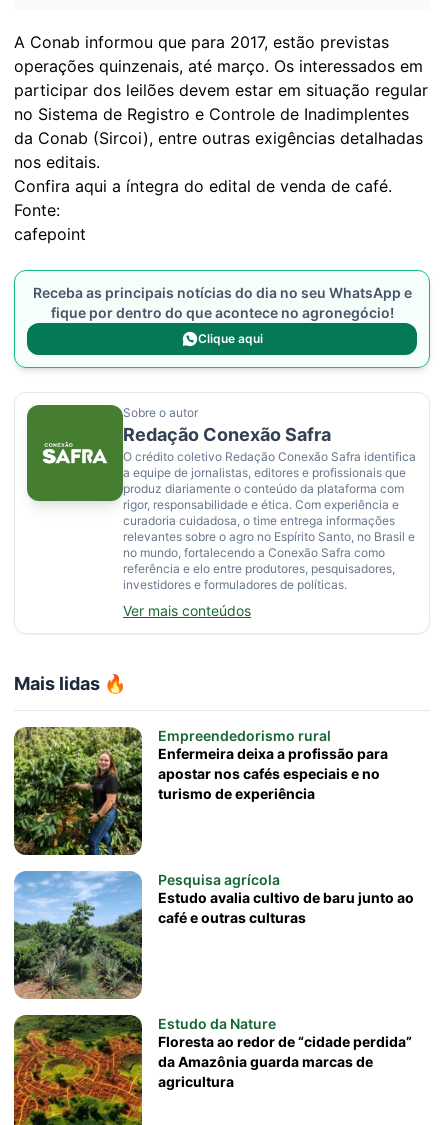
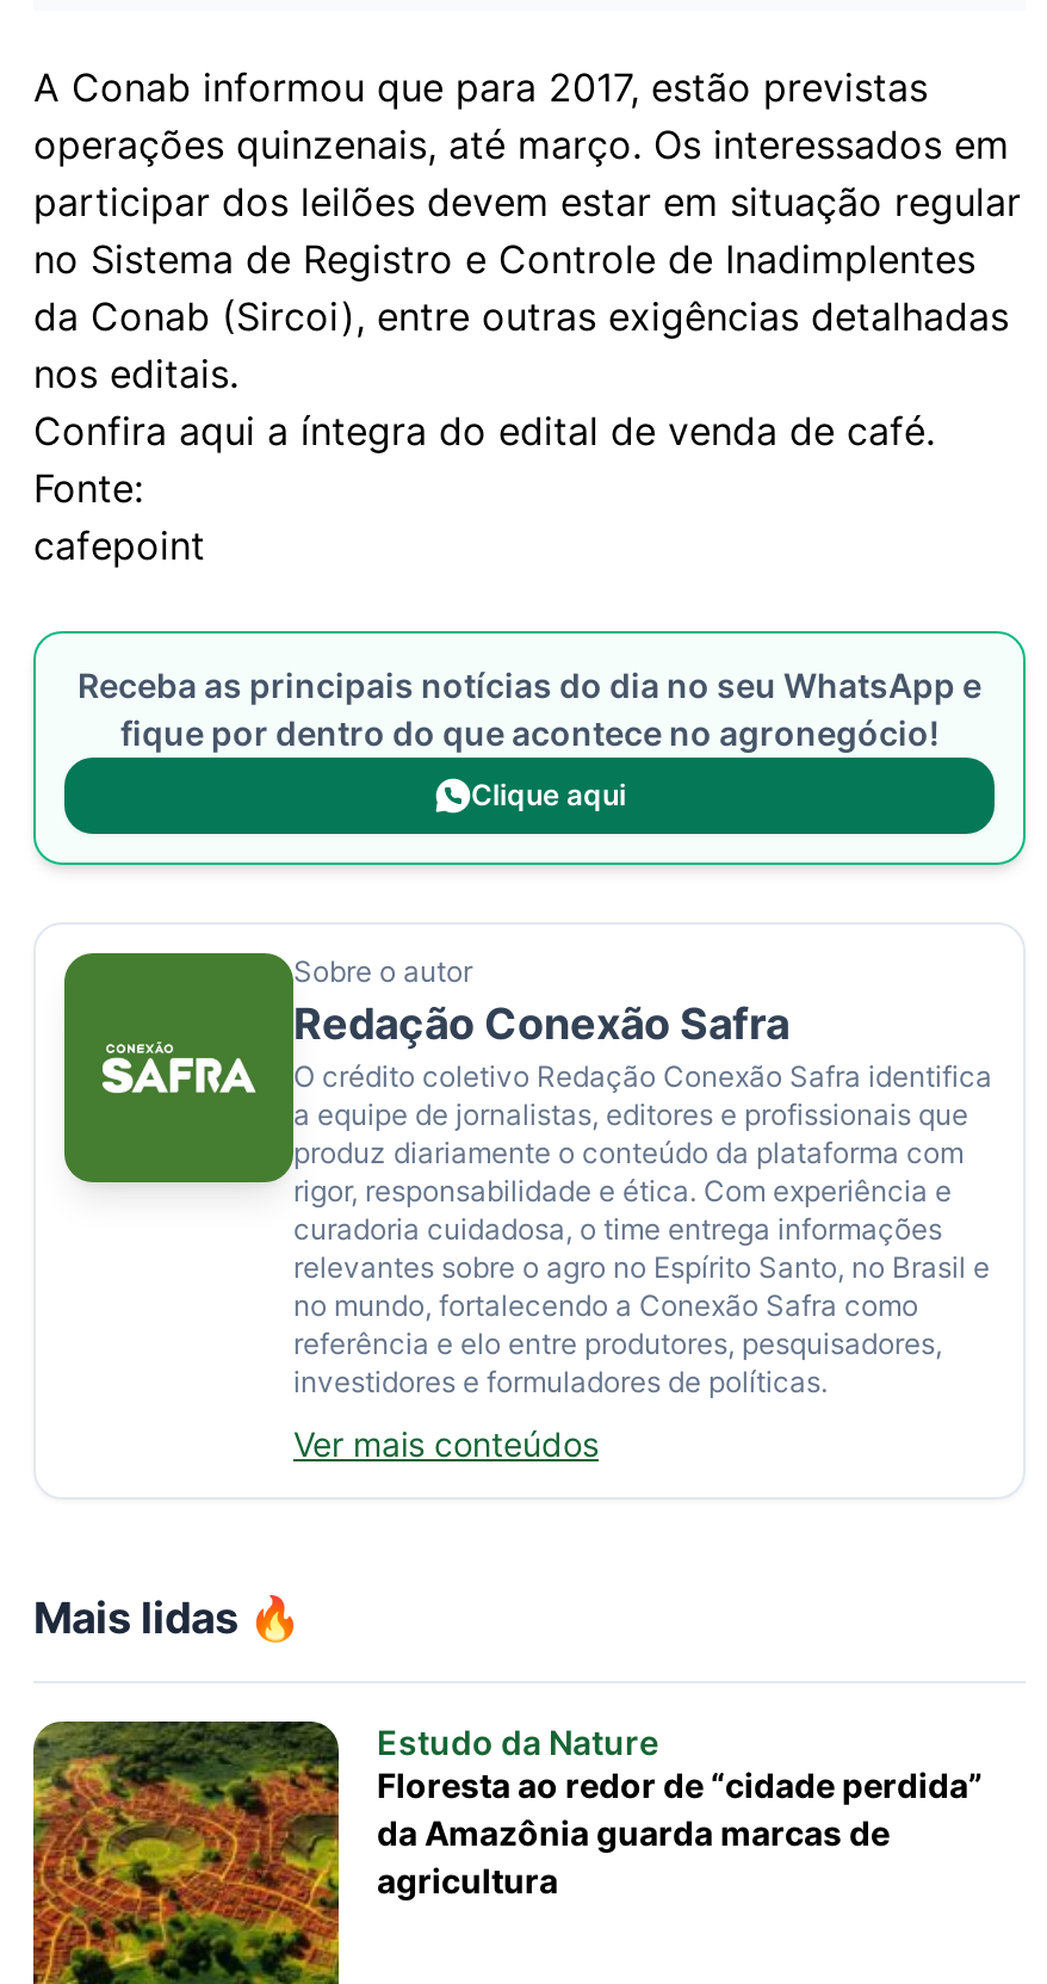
- [image]
- Empreendedorismo rural
- Enfermeira deixa a profissão para
- apostar nos cafés especiais e no
- turismo de experiência

- [image]
- Pesquisa agrícola
- Estudo avalia cultivo de baru junto ao
- café e outras culturas
